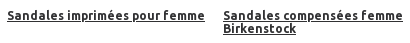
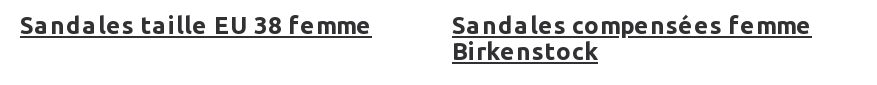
- Sandales imprimées pour femme
+ Sandales taille EU 38 femme
